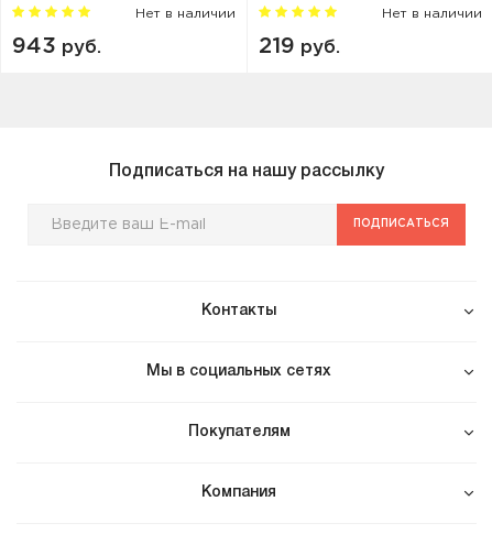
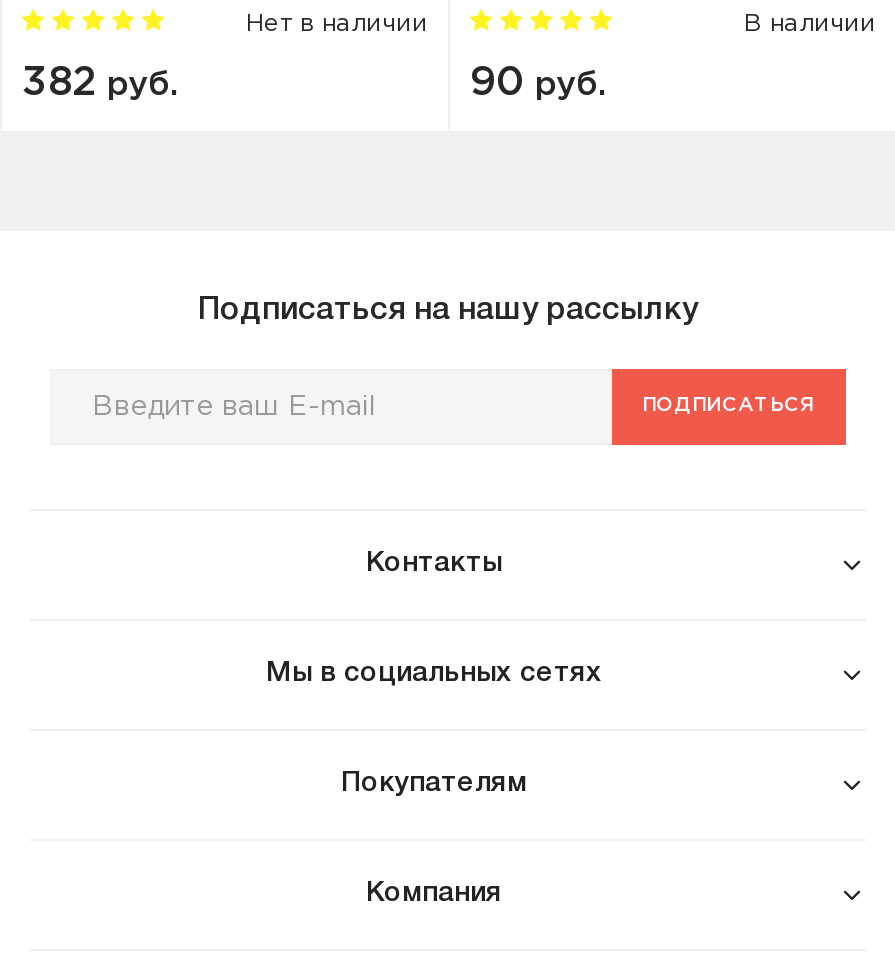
- Нет в наличии
+ В наличии

- 943 руб.
+ 382 руб.

- 219 руб.
+ 90 руб.
